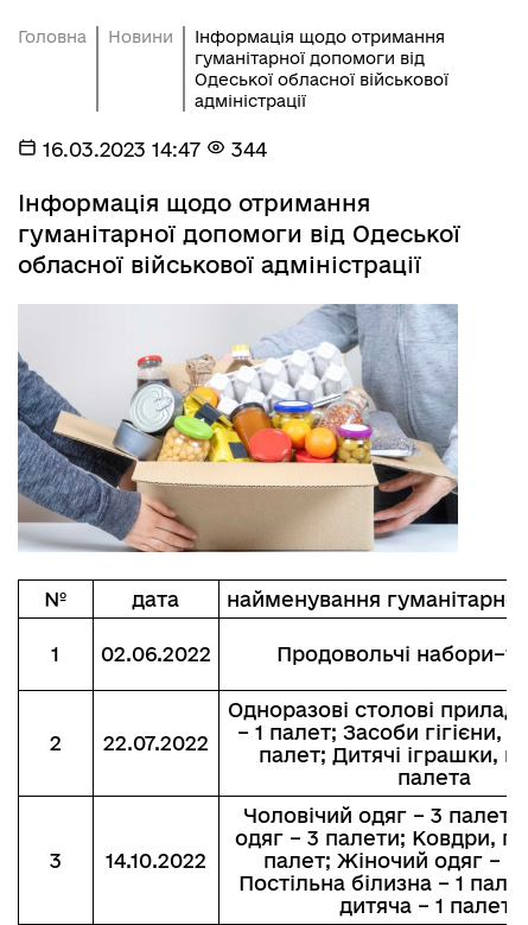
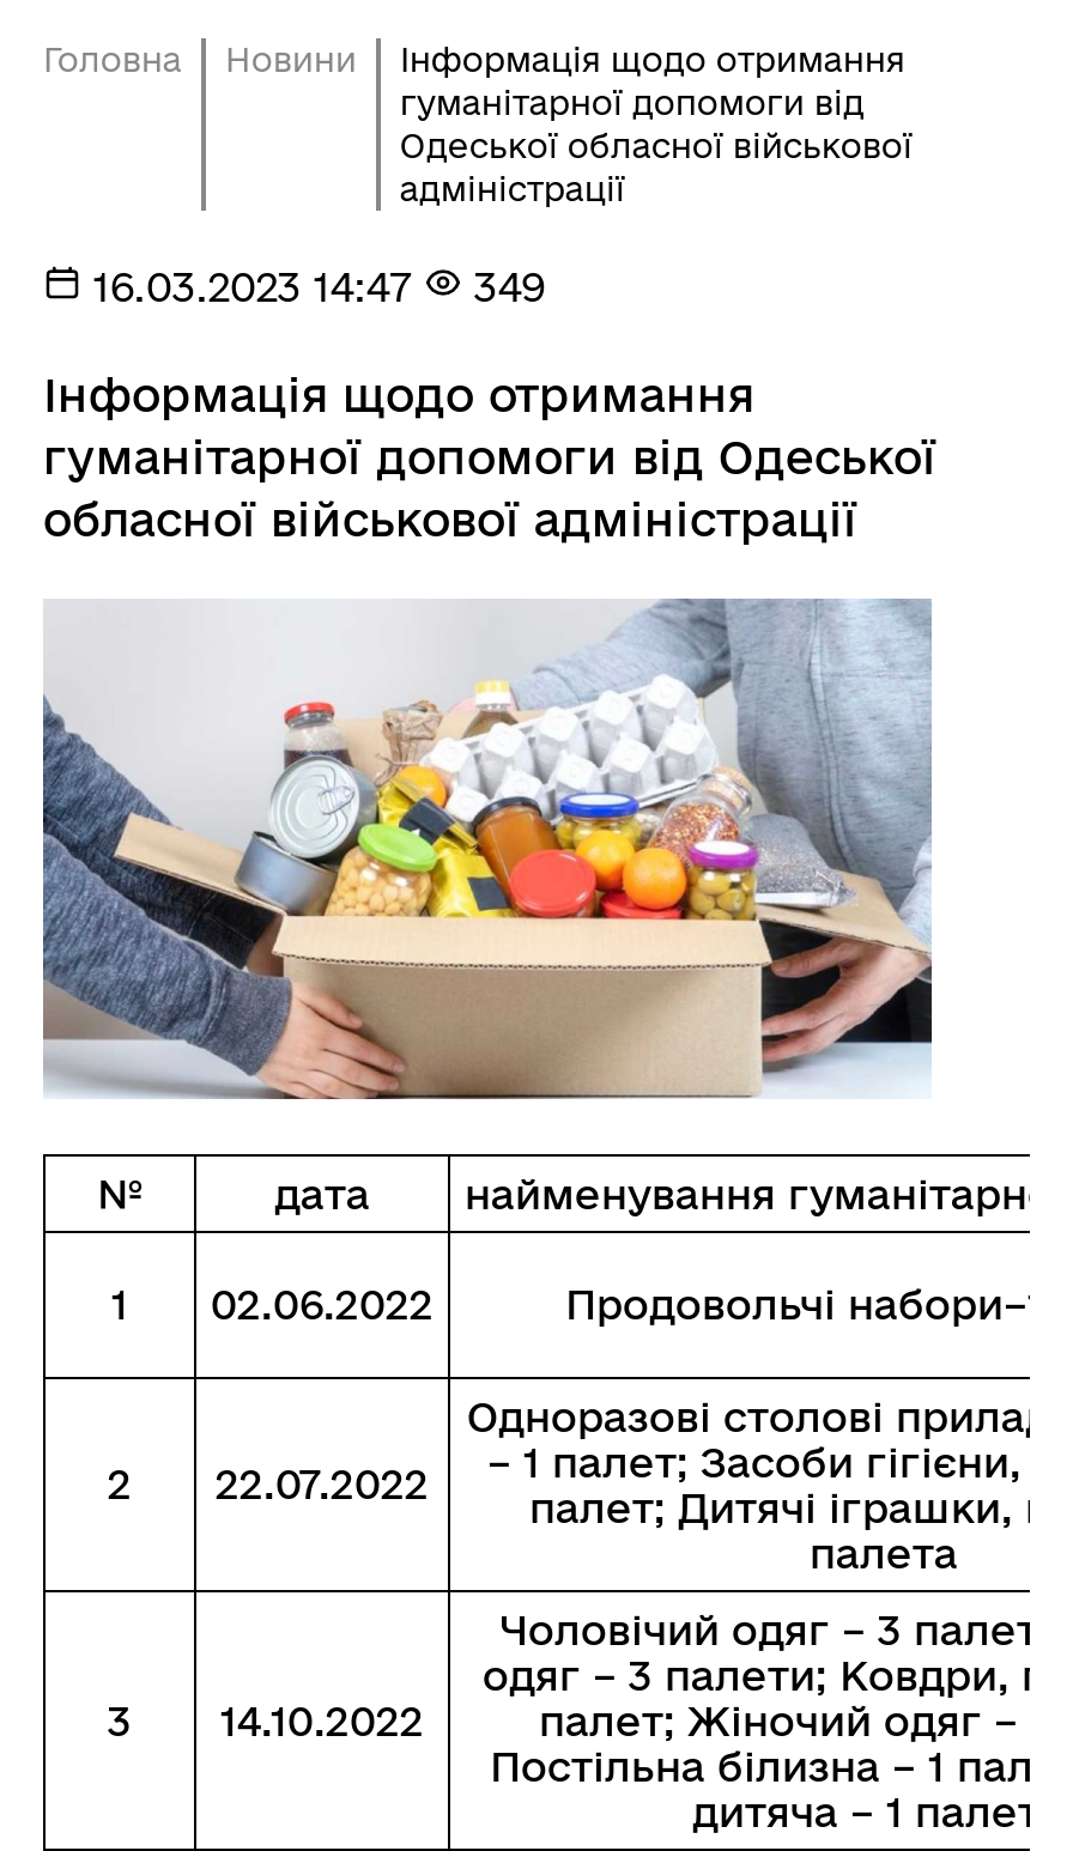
- 16.03.2023 14:47 344
+ 16.03.2023 14:47 349
